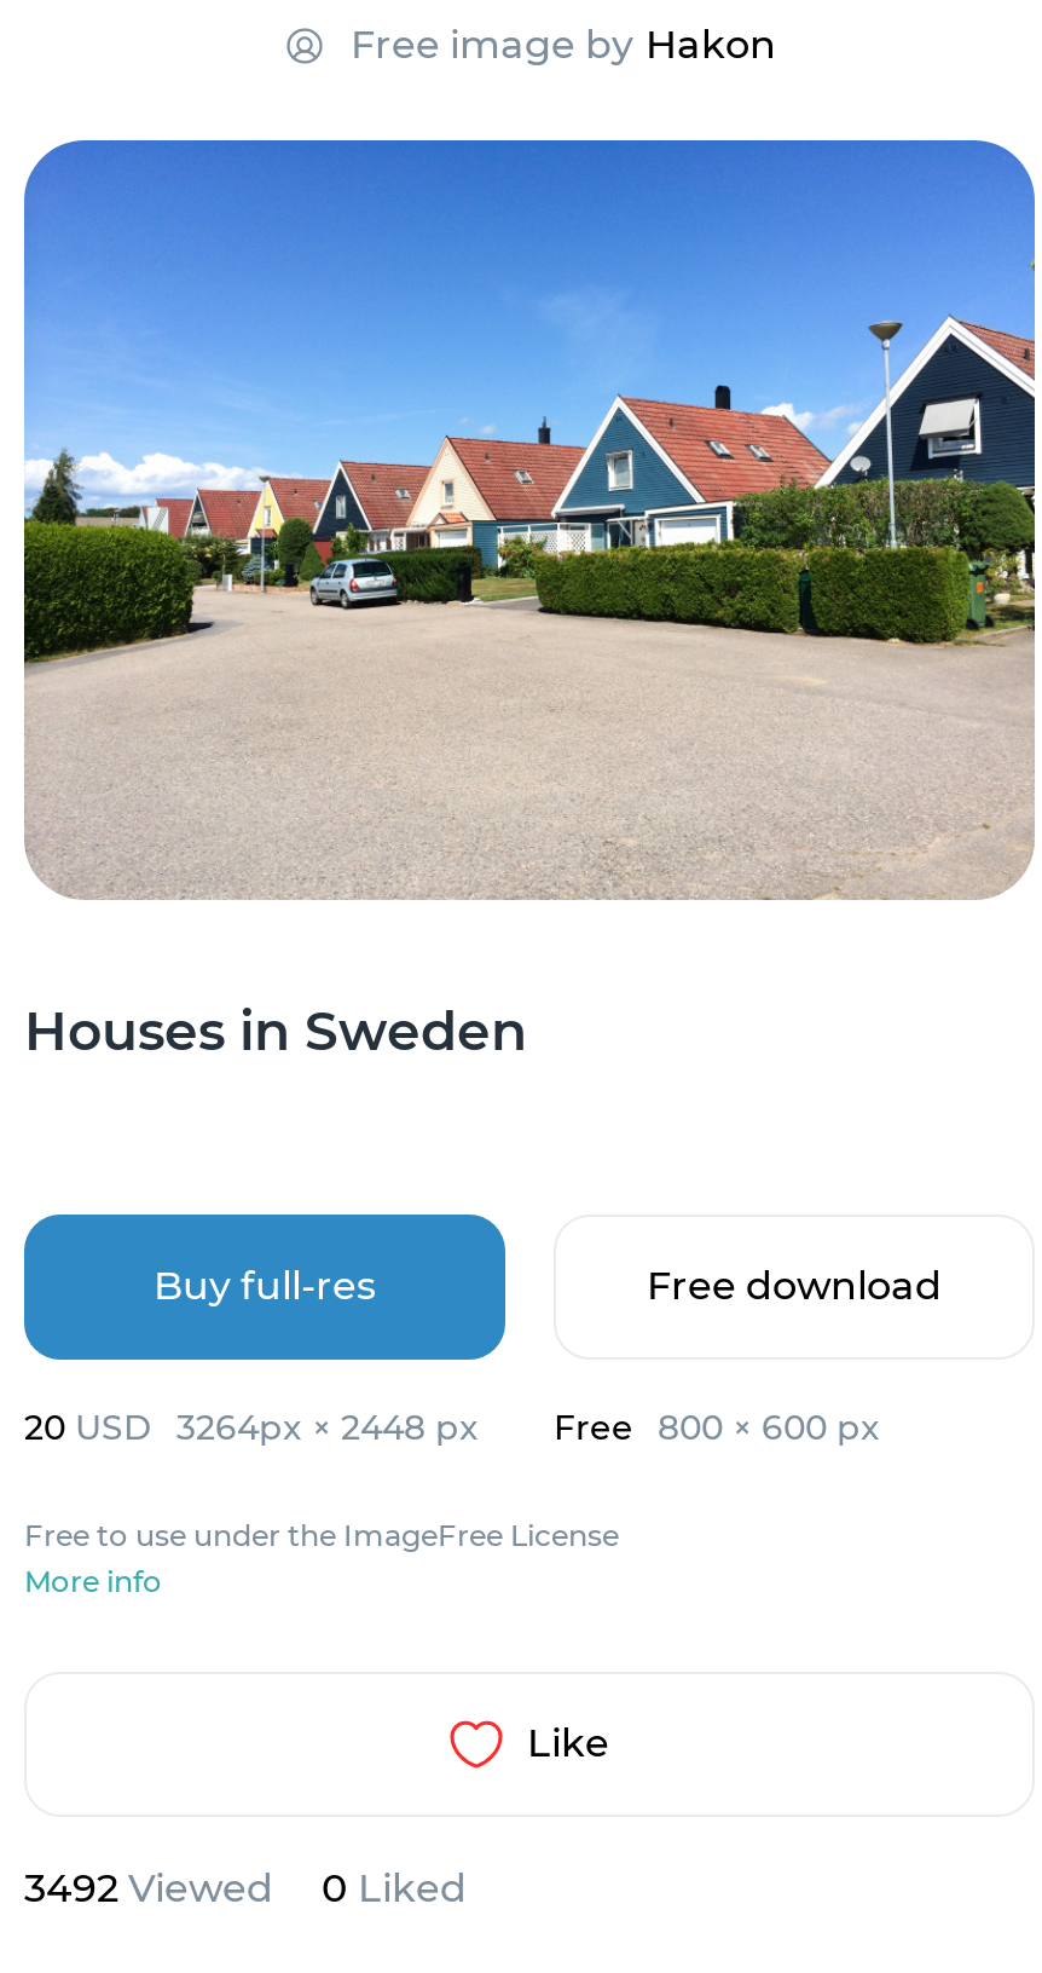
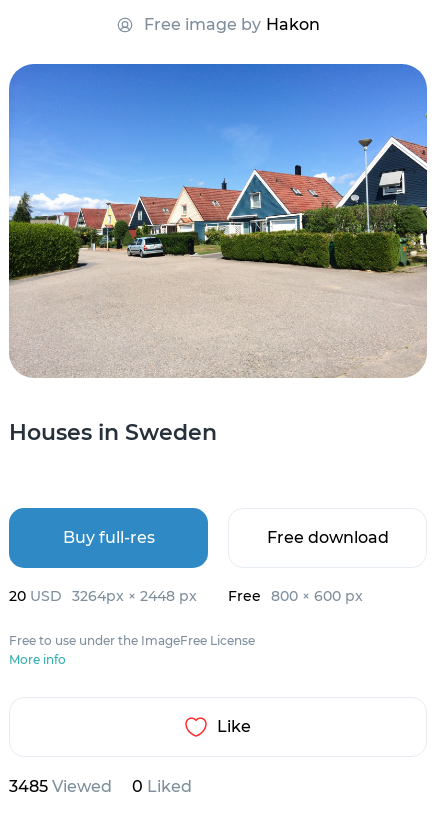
- 3492 Viewed
+ 3485 Viewed
